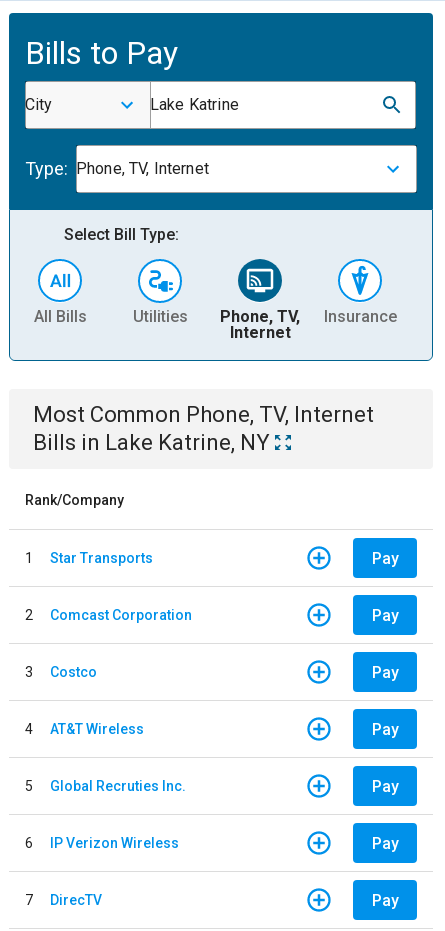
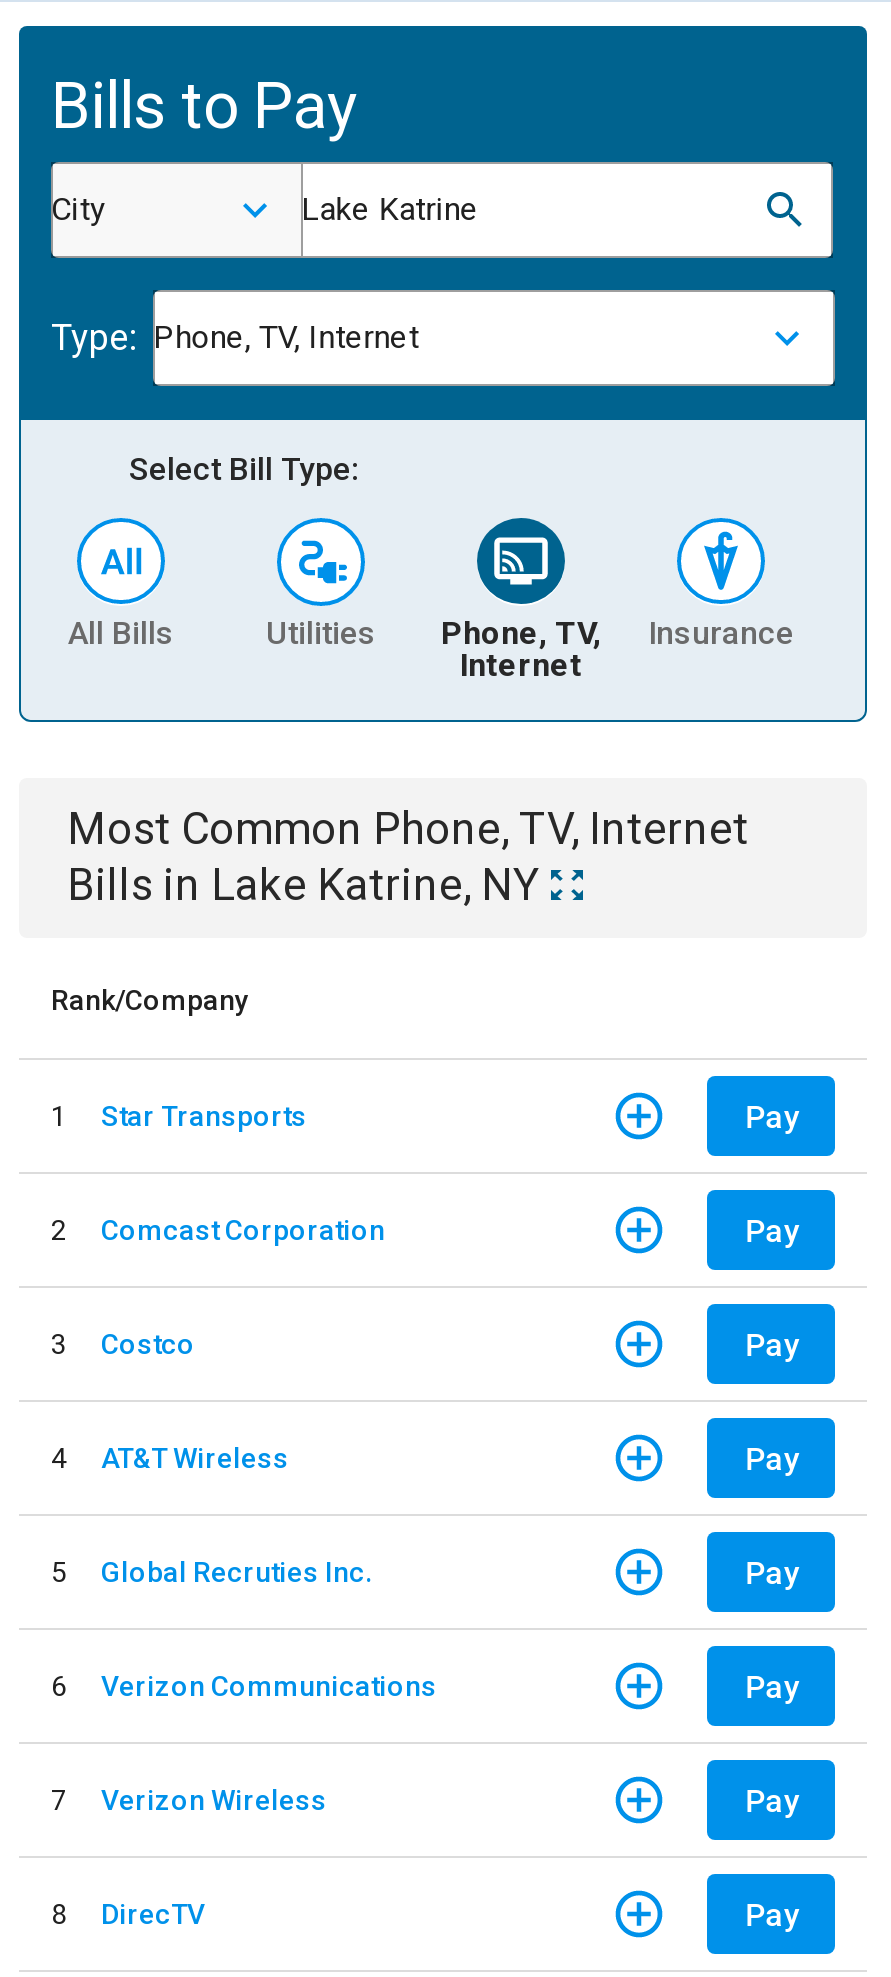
- IP Verizon Wireless
+ Verizon Communications

+ Verizon Wireless
+ Pay
+ 8
